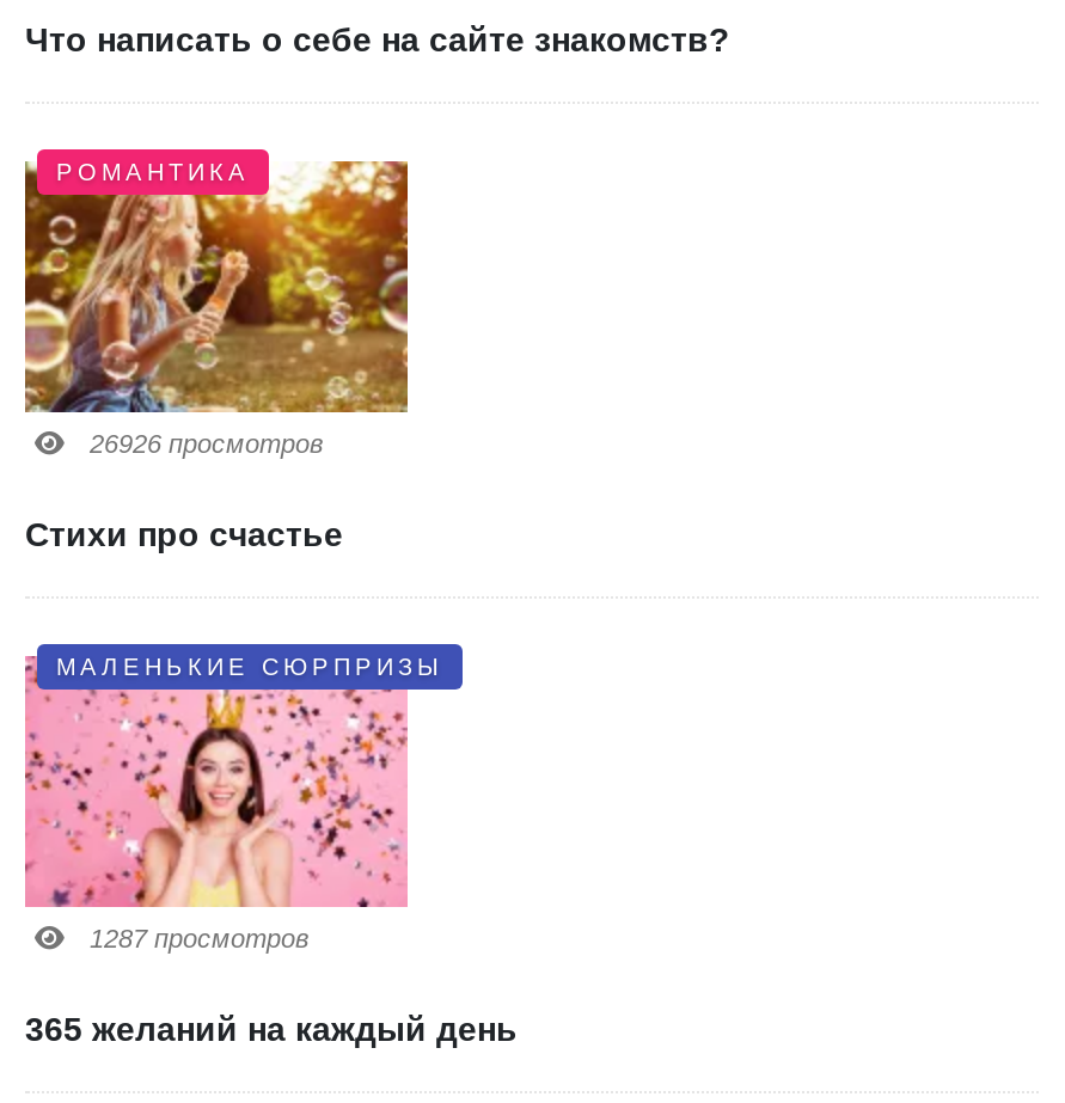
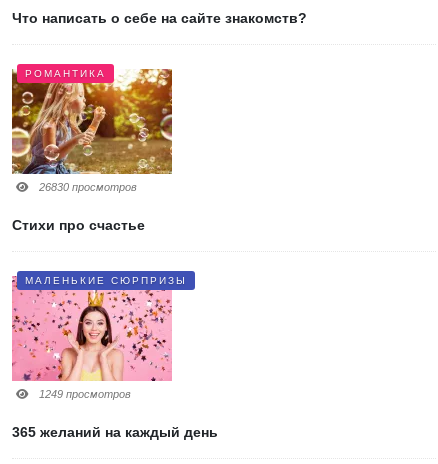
- 26926 просмотров
+ 26830 просмотров

- 1287 просмотров
+ 1249 просмотров
